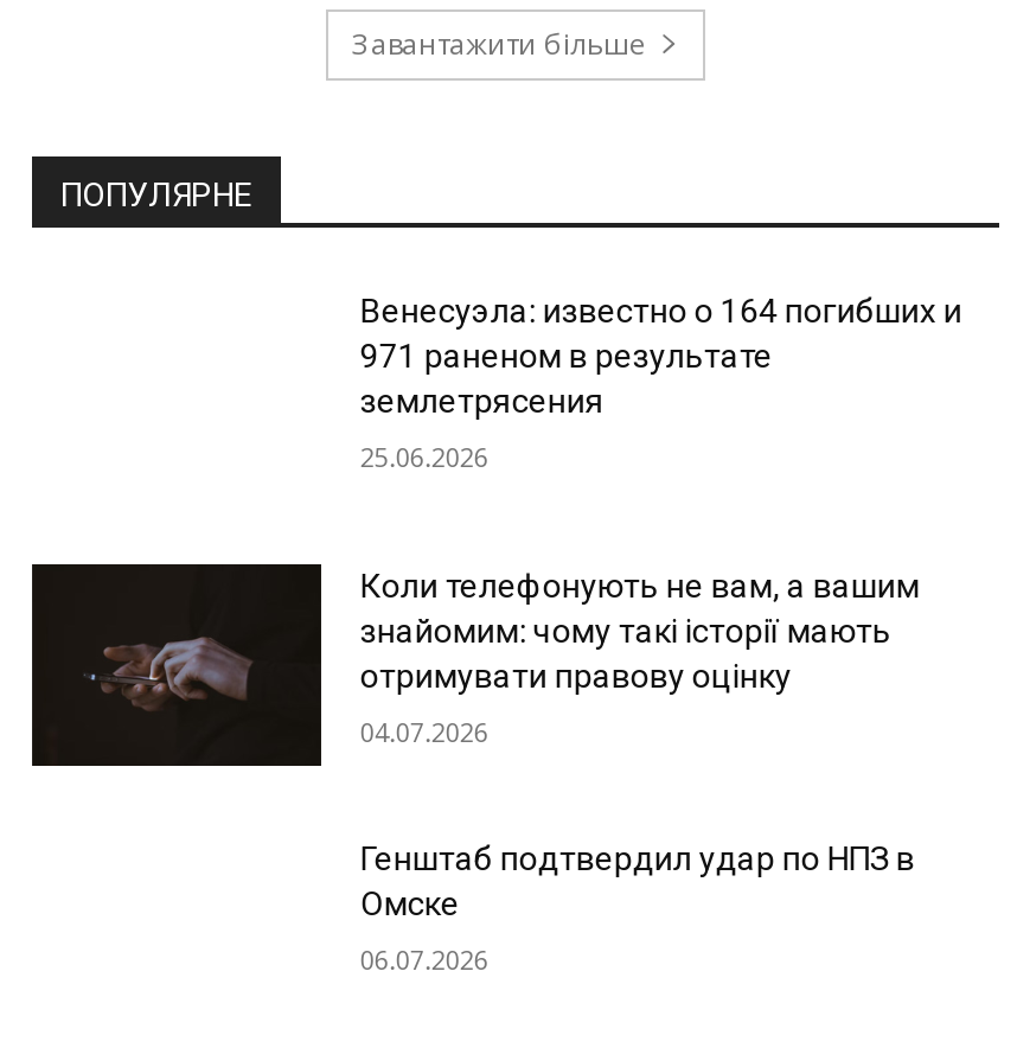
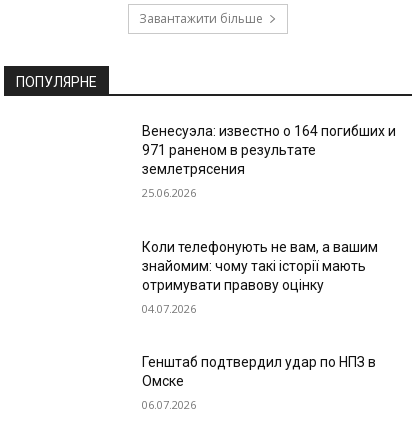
- [image]
